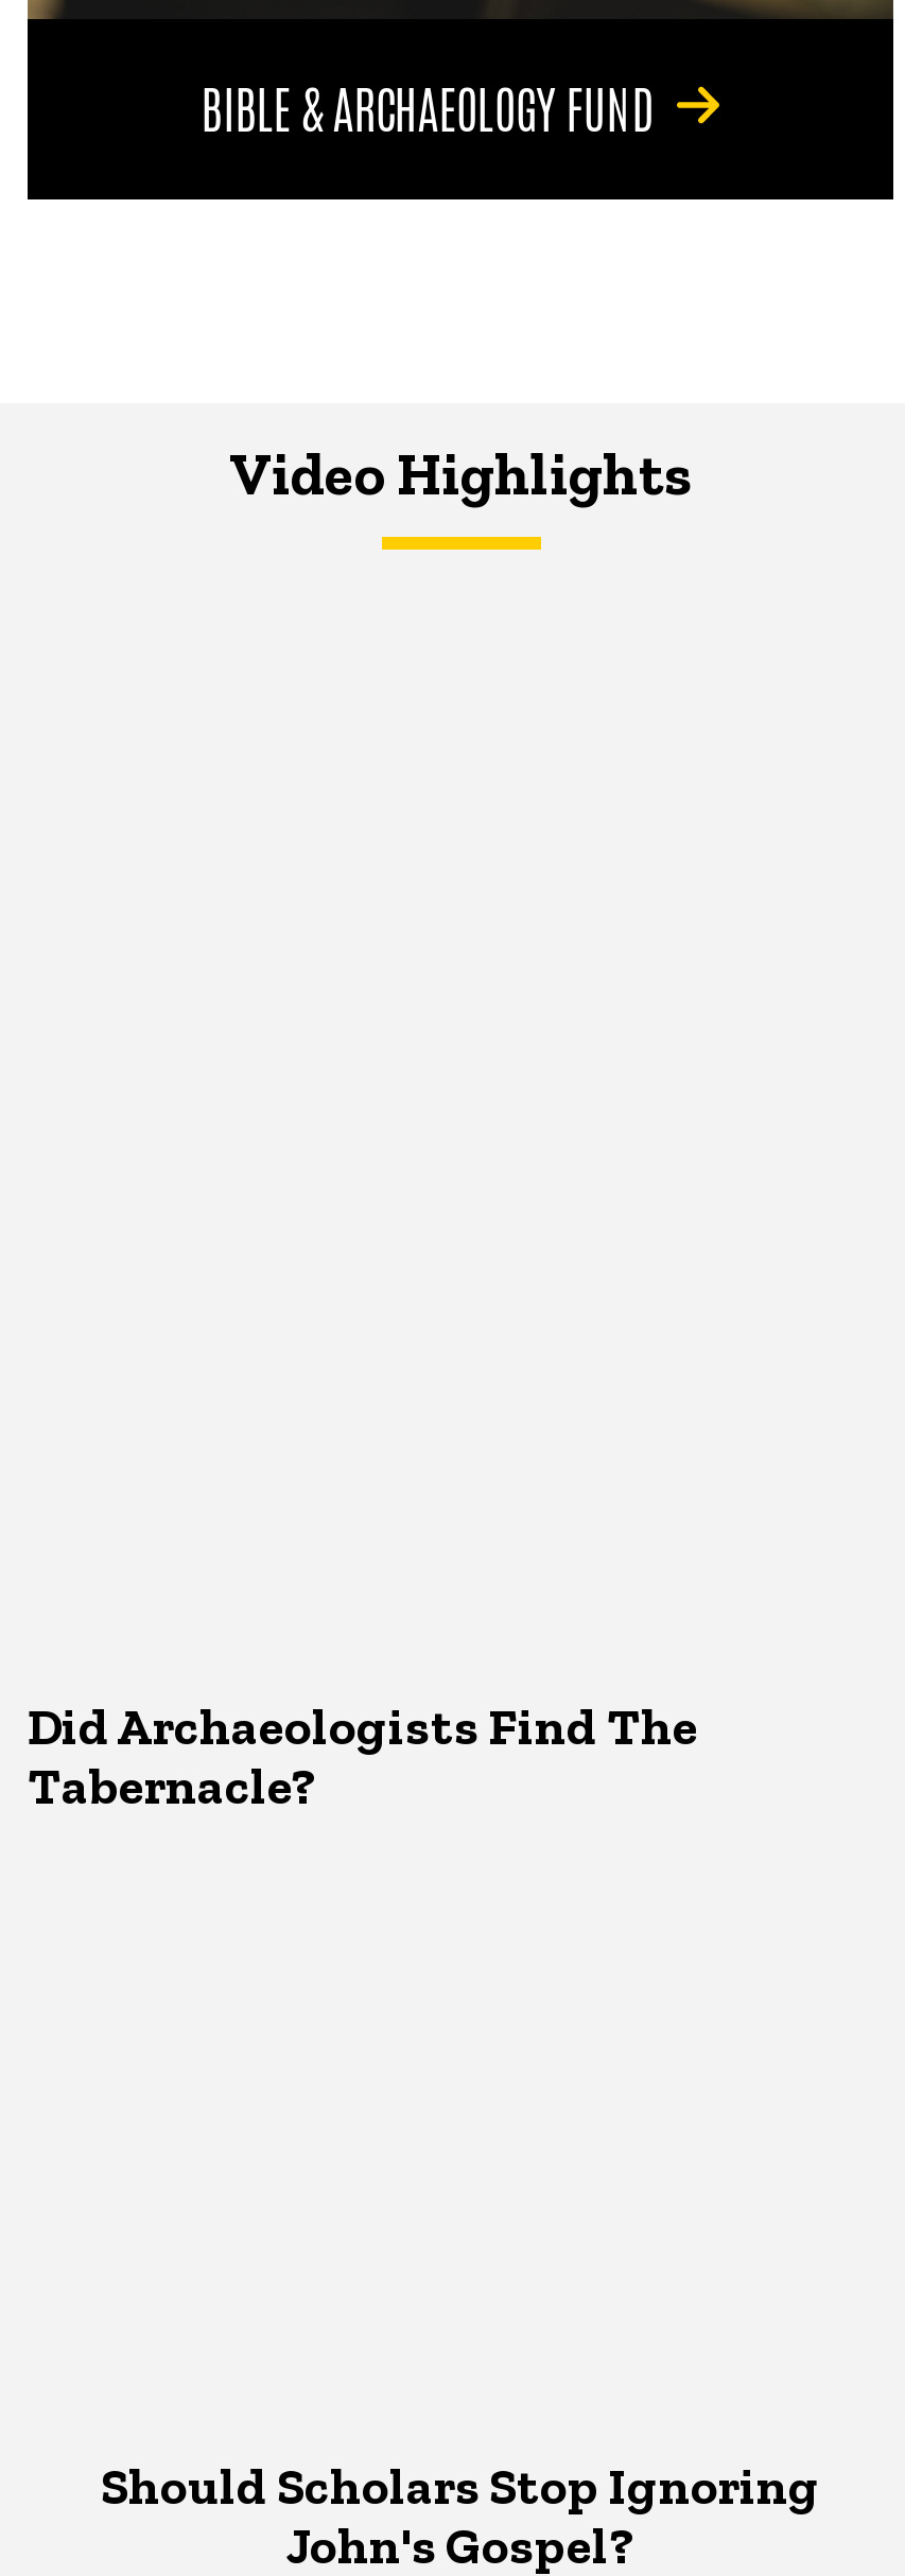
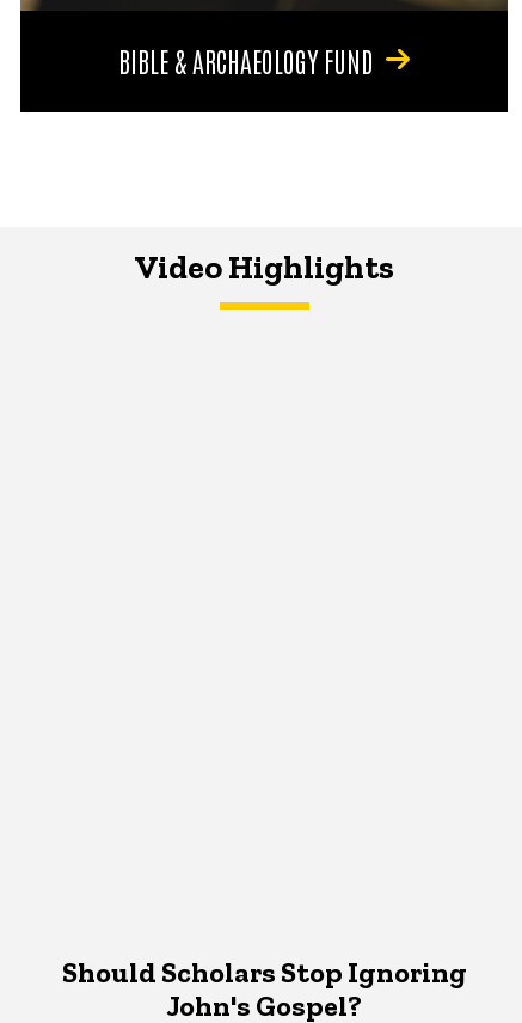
- Did Archaeologists Find The
- Tabernacle?
